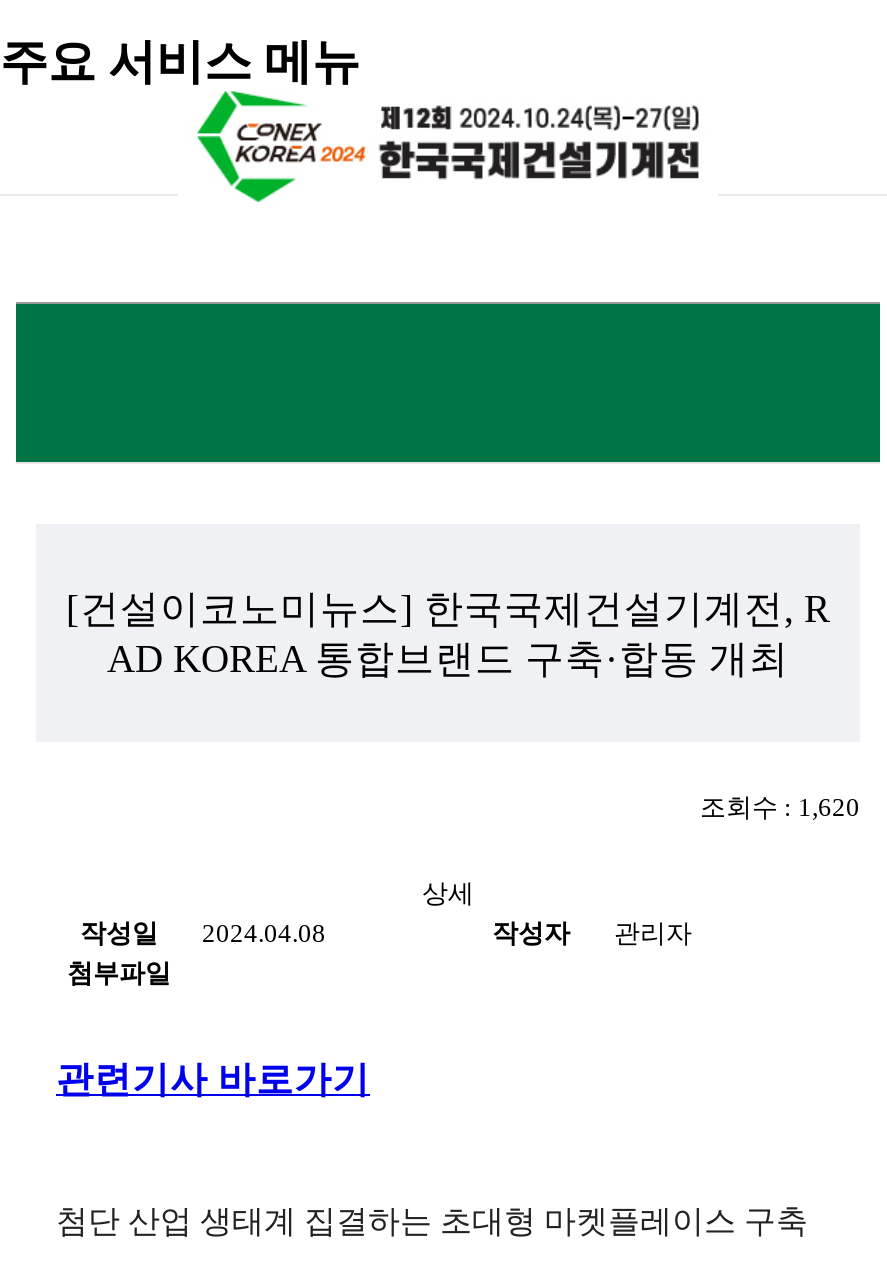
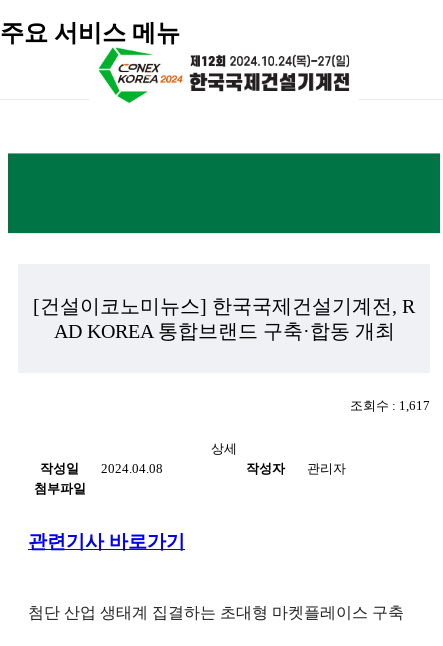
- 조회수 : 1,620
+ 조회수 : 1,617
